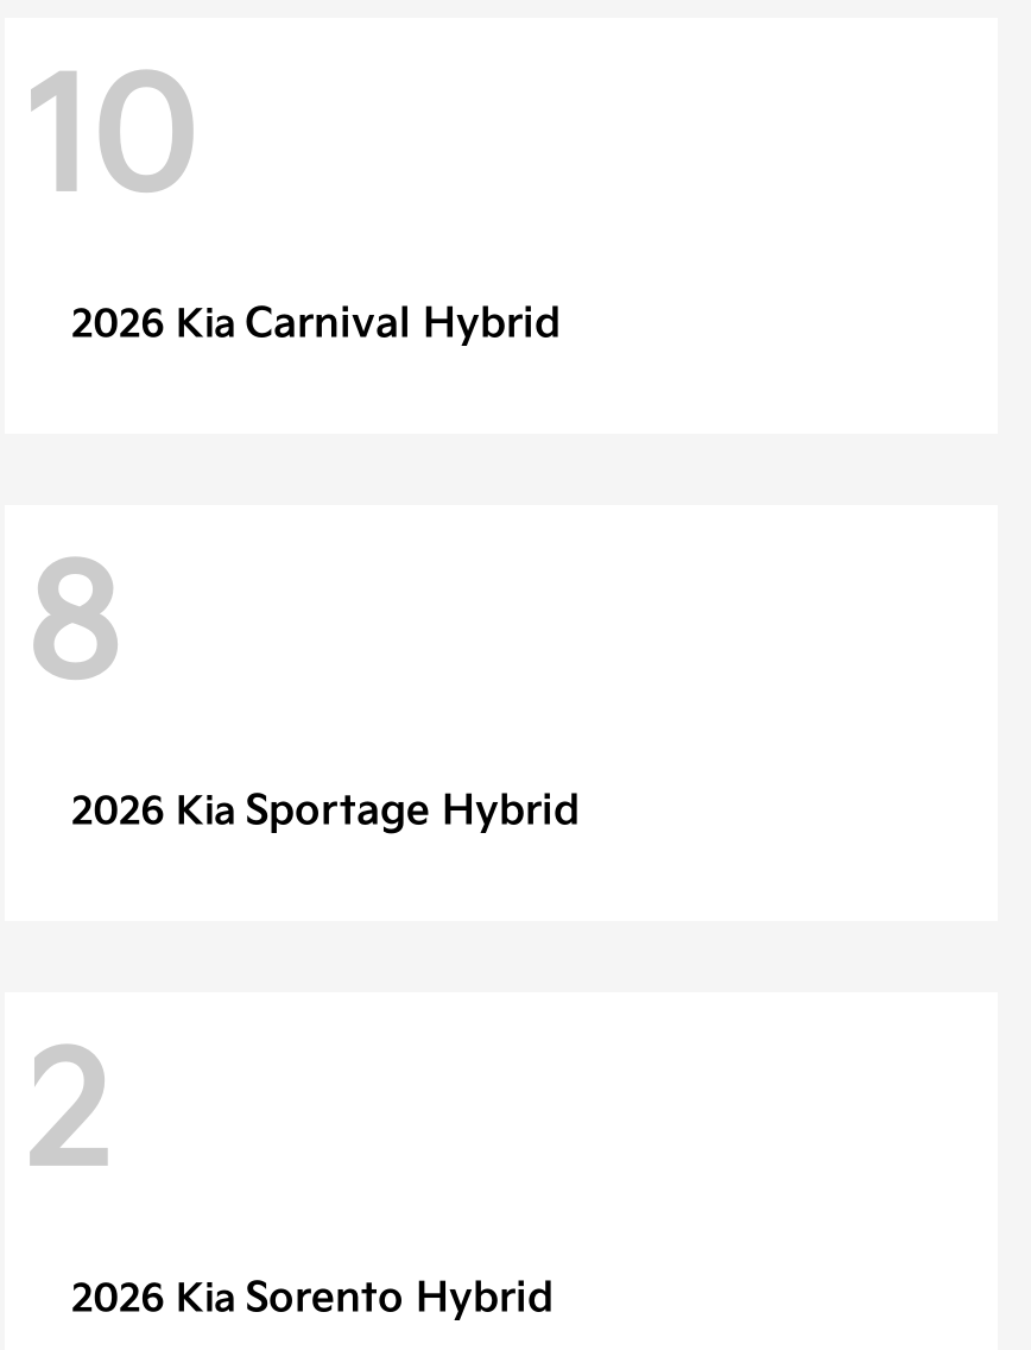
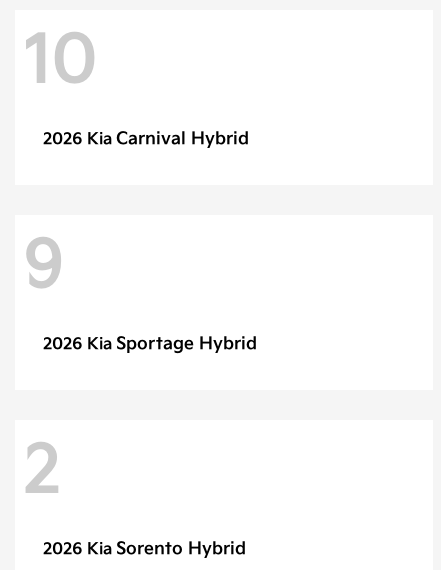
- 8
+ 9
